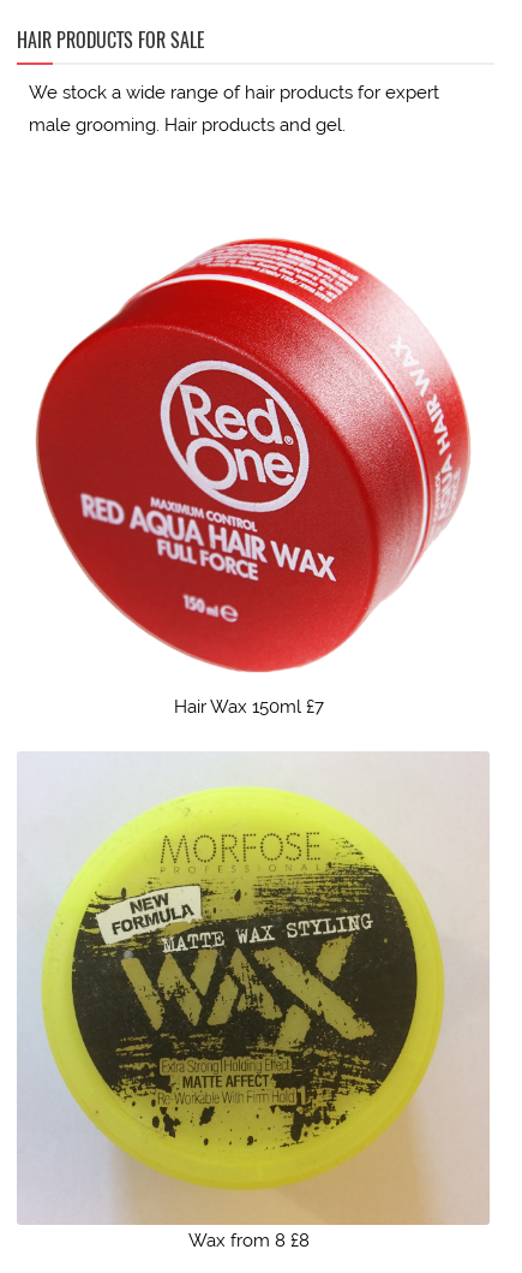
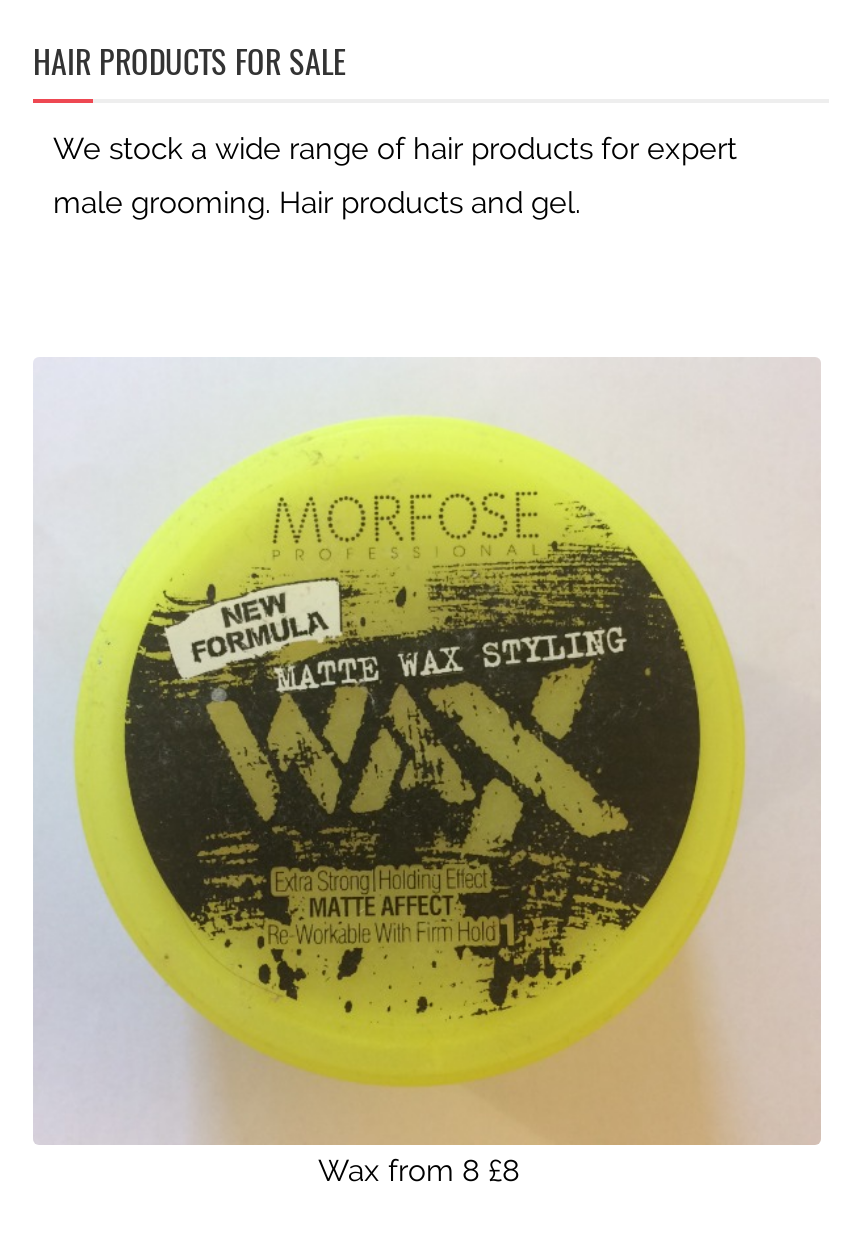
- [image]
- Hair Wax 150ml £7
